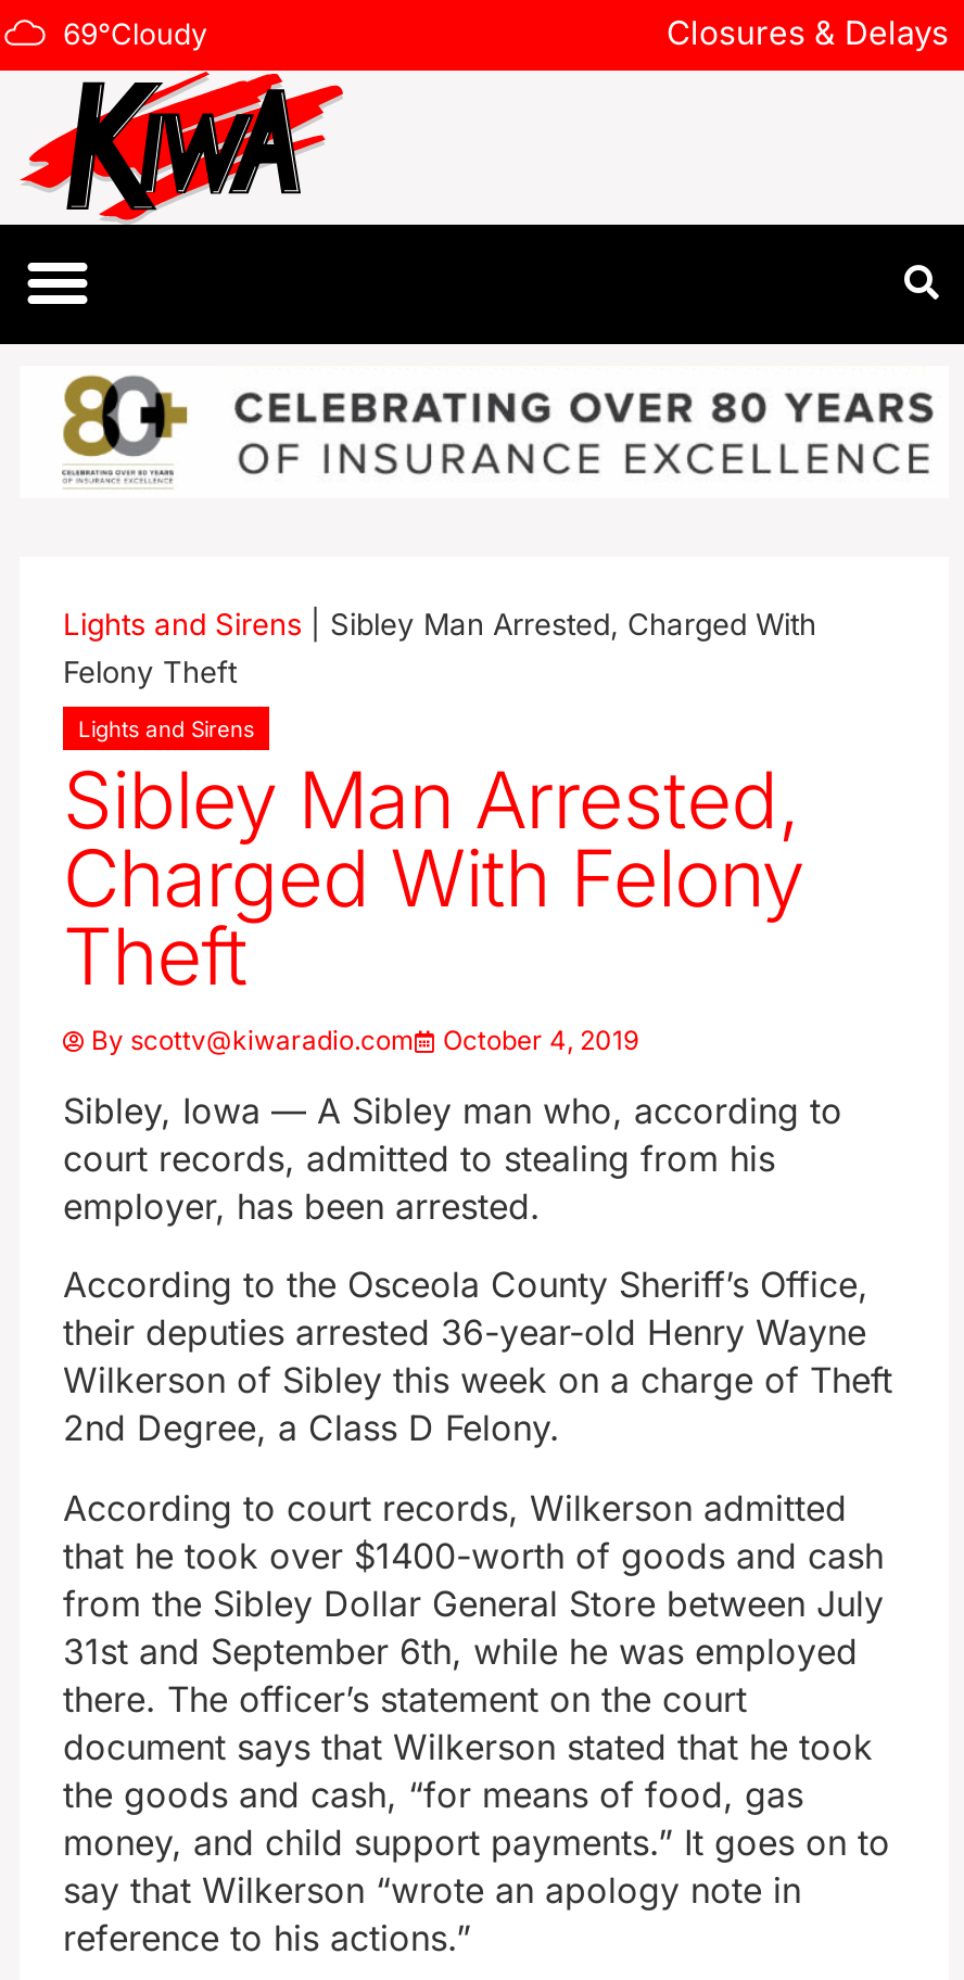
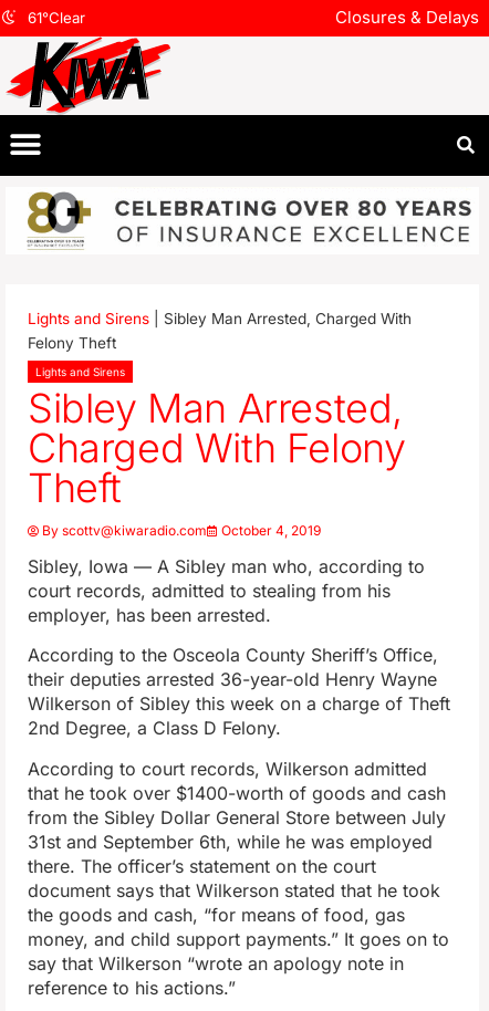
- 69°Cloudy
+ 61°Clear
